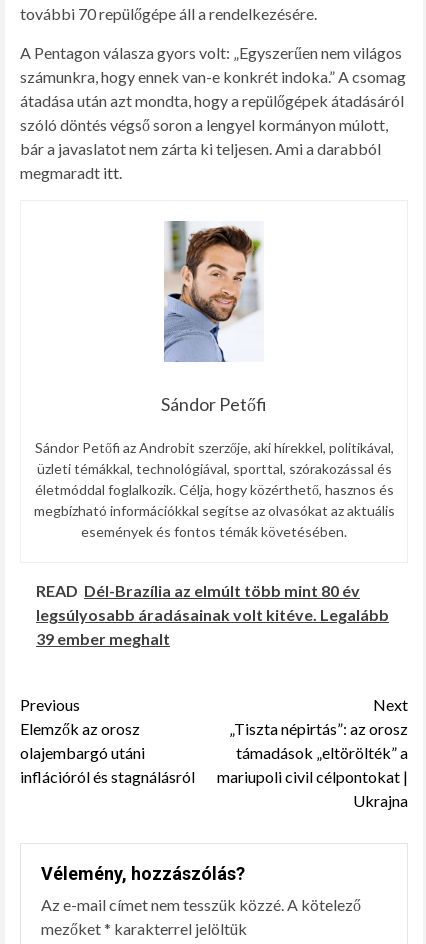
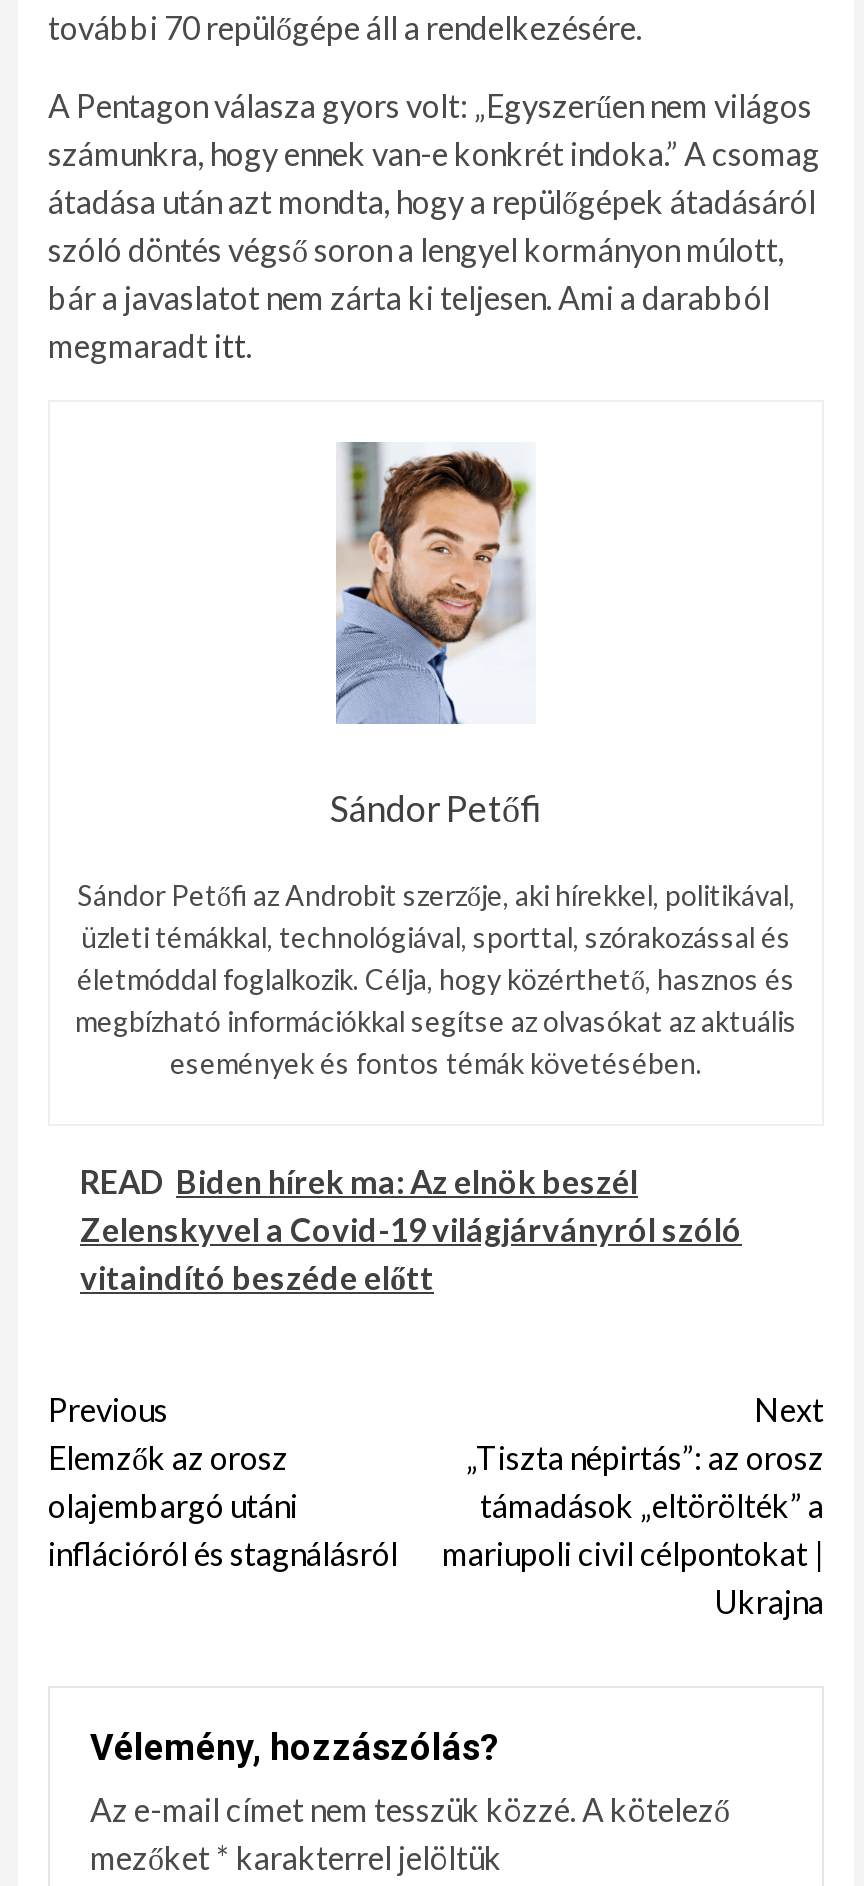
- READ Dél-Brazília az elmúlt több mint 80 év
- legsúlyosabb áradásainak volt kitéve. Legalább
- 39 ember meghalt
+ READ Biden hírek ma: Az elnök beszél
+ Zelenskyvel a Covid-19 világjárványról szóló
+ vitaindító beszéde előtt
